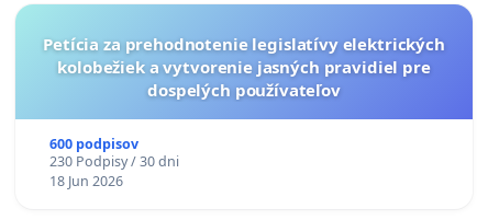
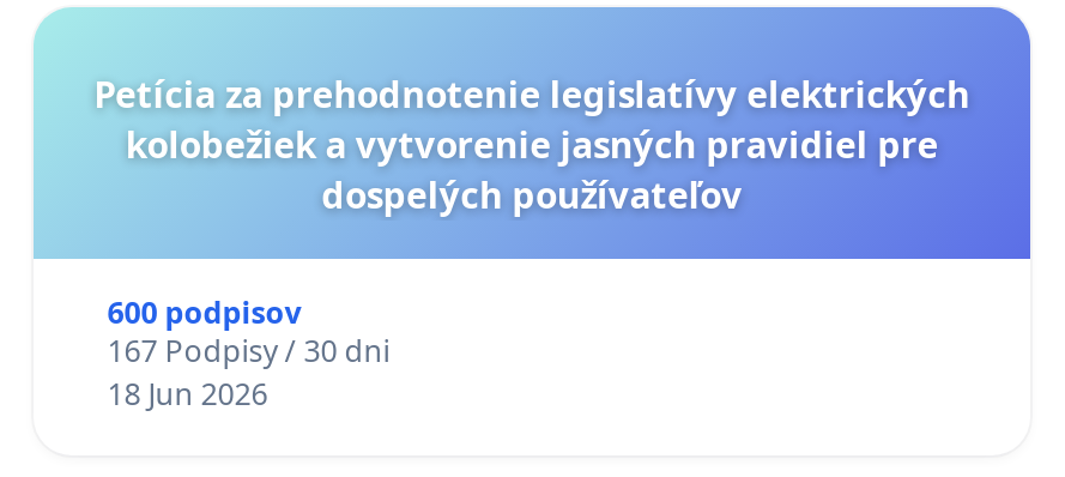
- 230 Podpisy / 30 dni
+ 167 Podpisy / 30 dni
